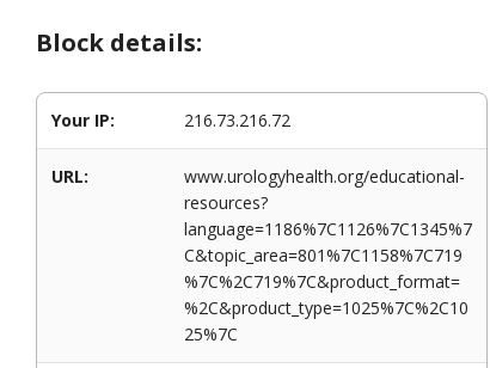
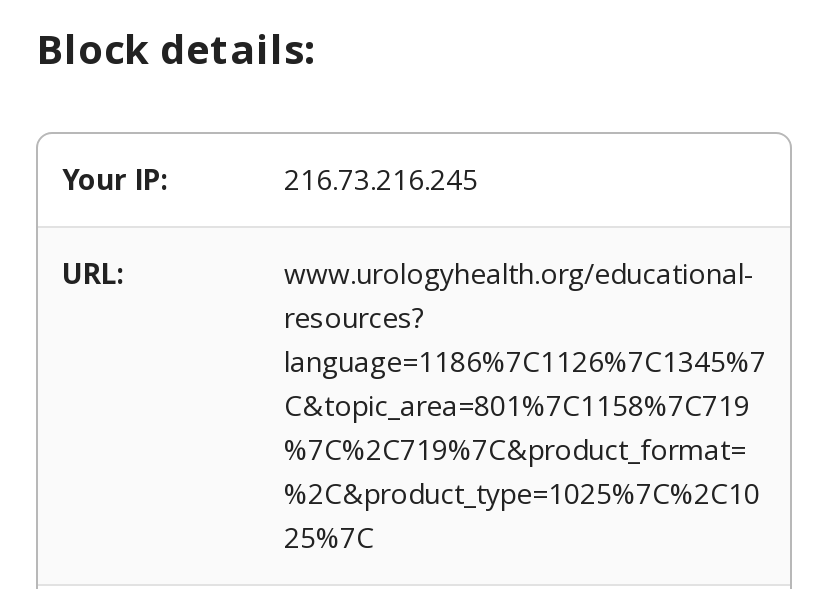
- 216.73.216.72
+ 216.73.216.245
